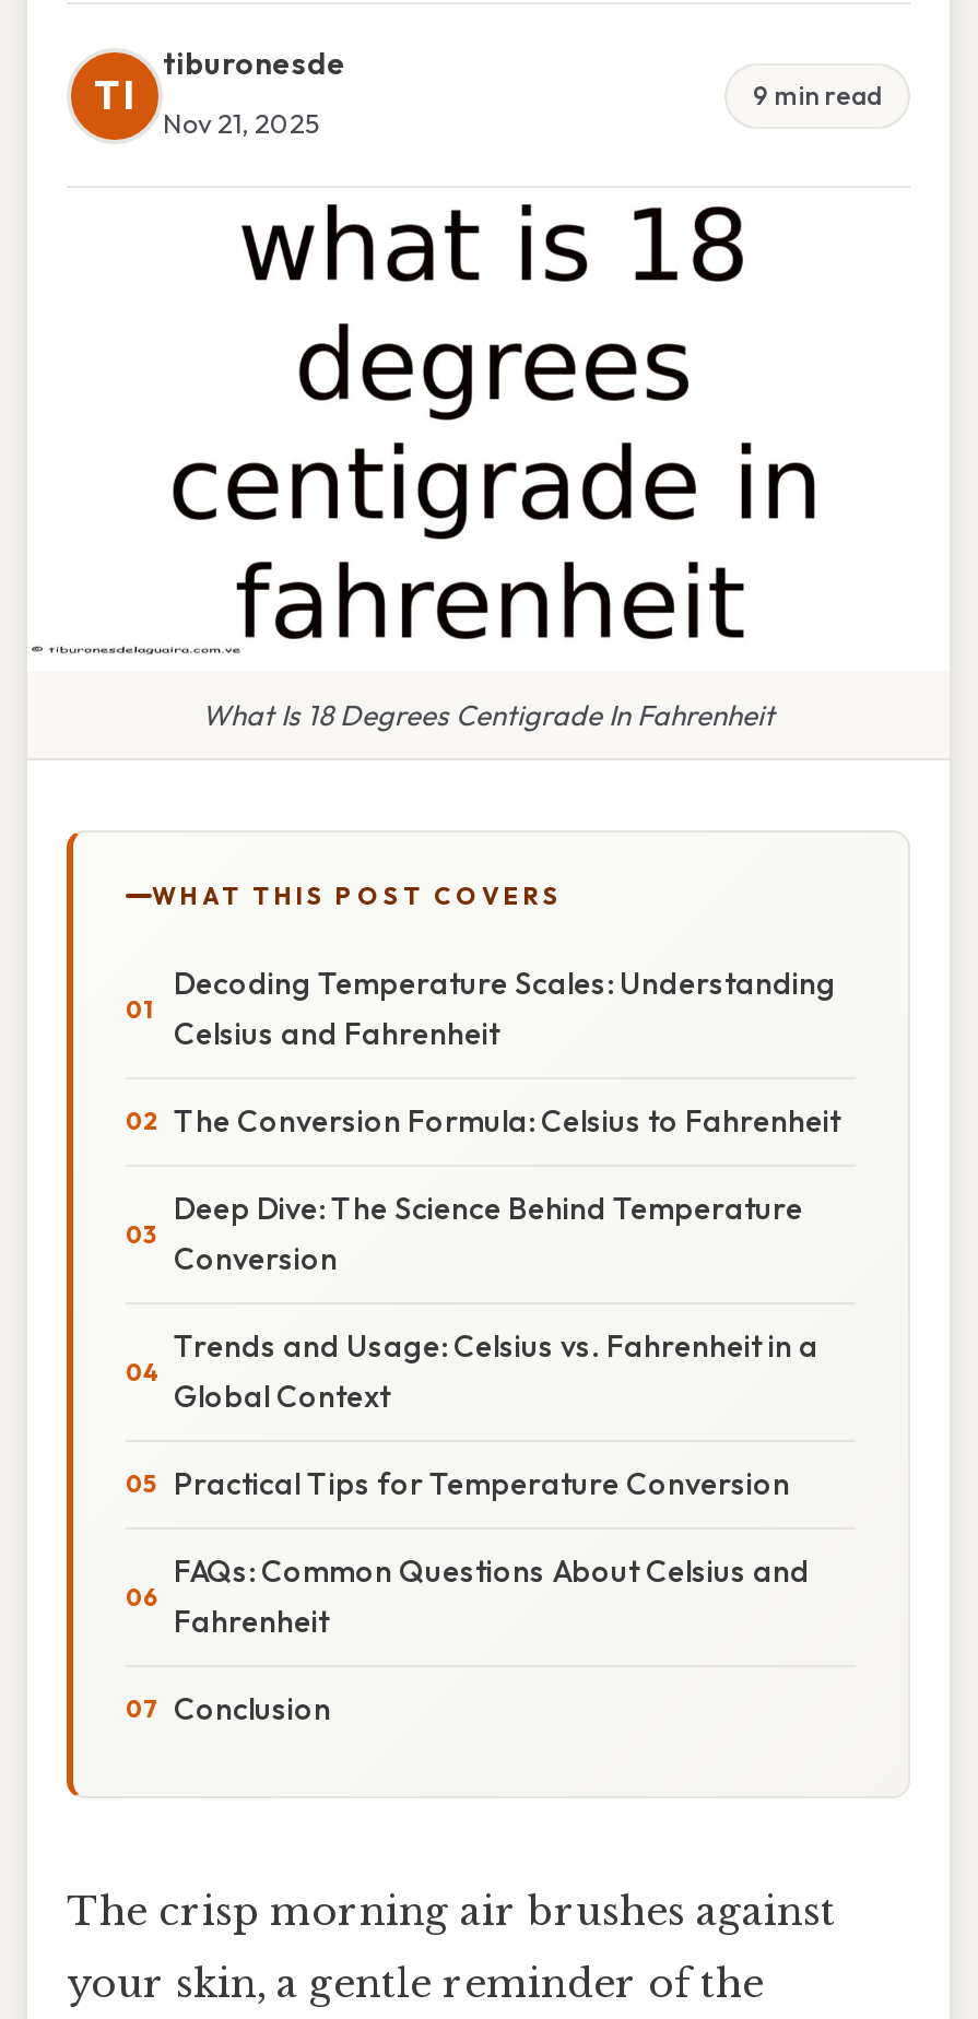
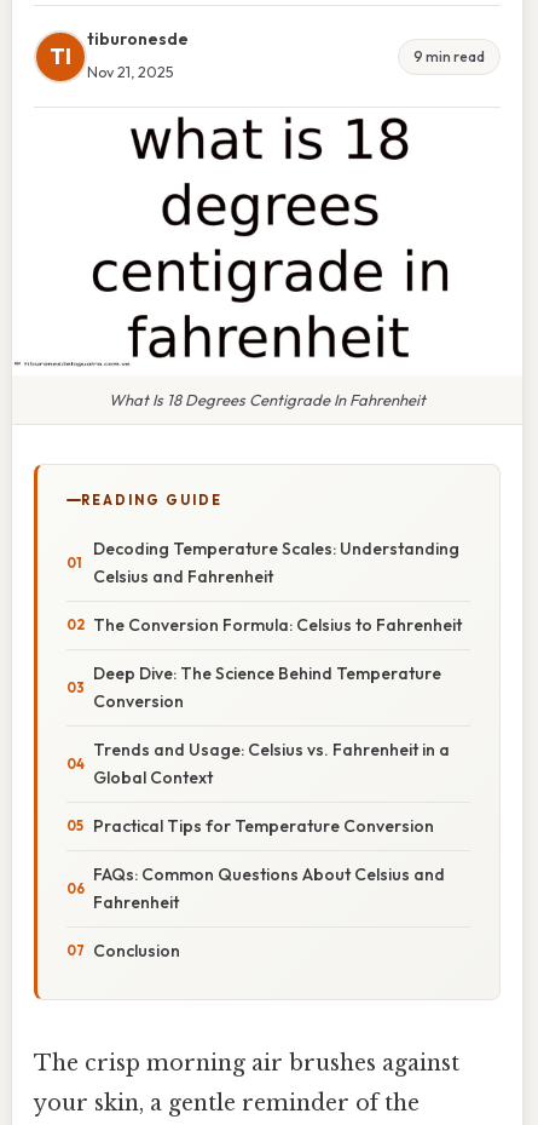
- WHAT THIS POST COVERS
+ READING GUIDE
